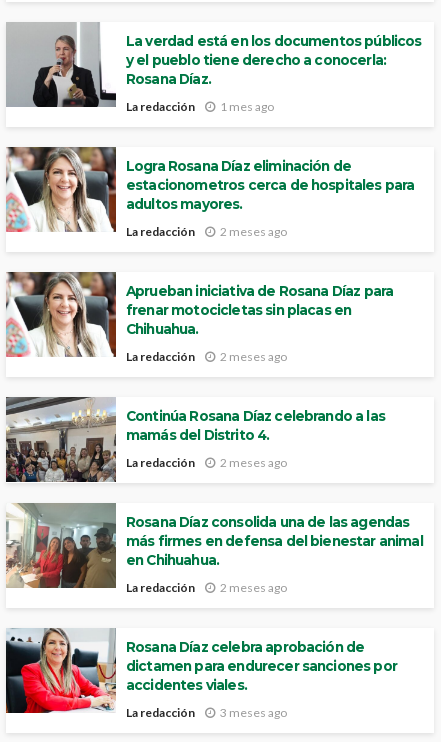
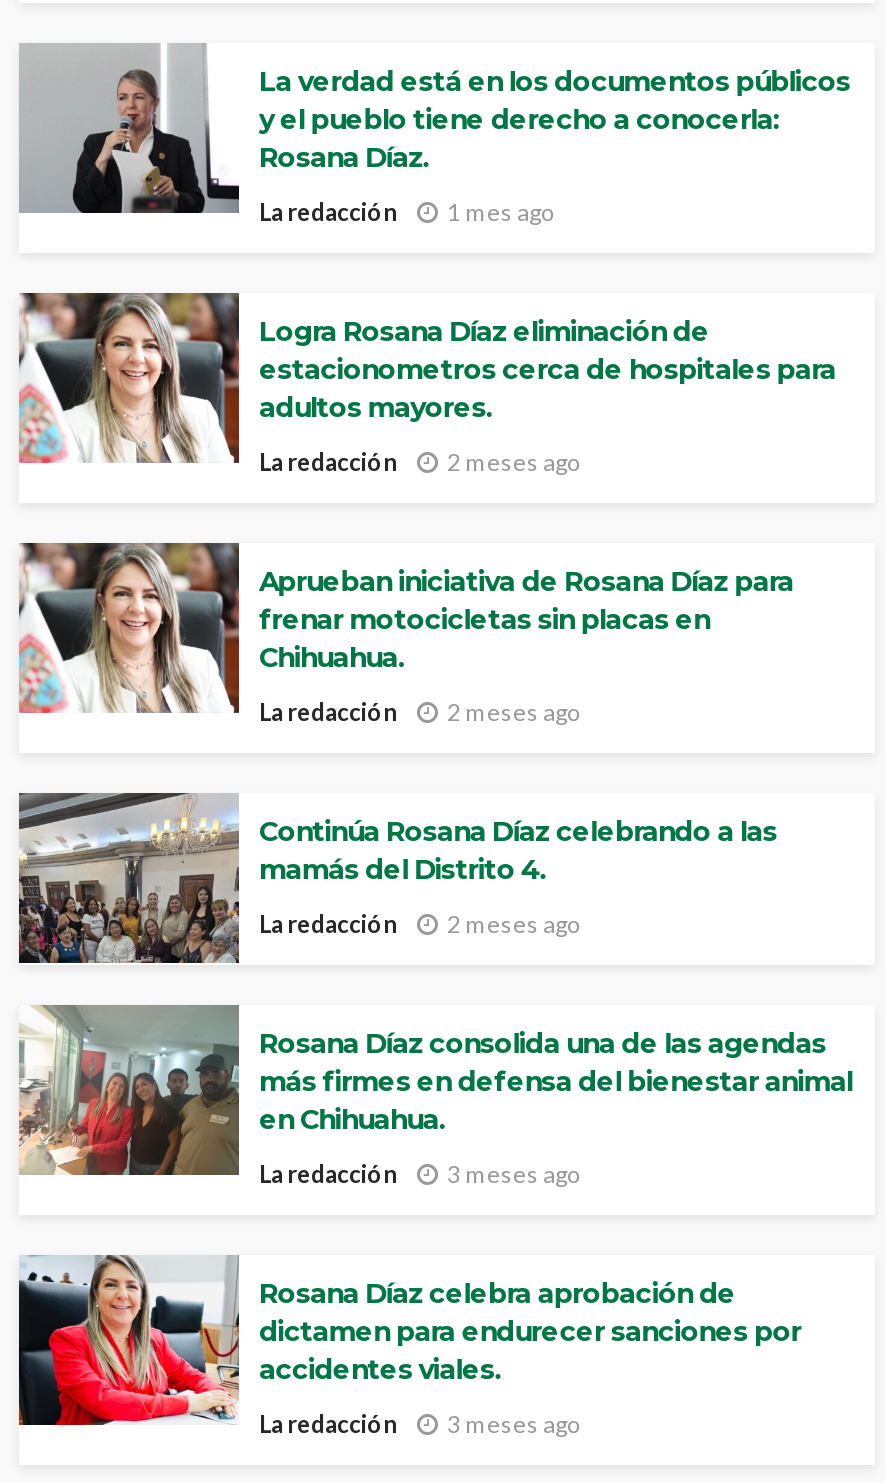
- La redacción 2 meses ago
+ La redacción 3 meses ago
